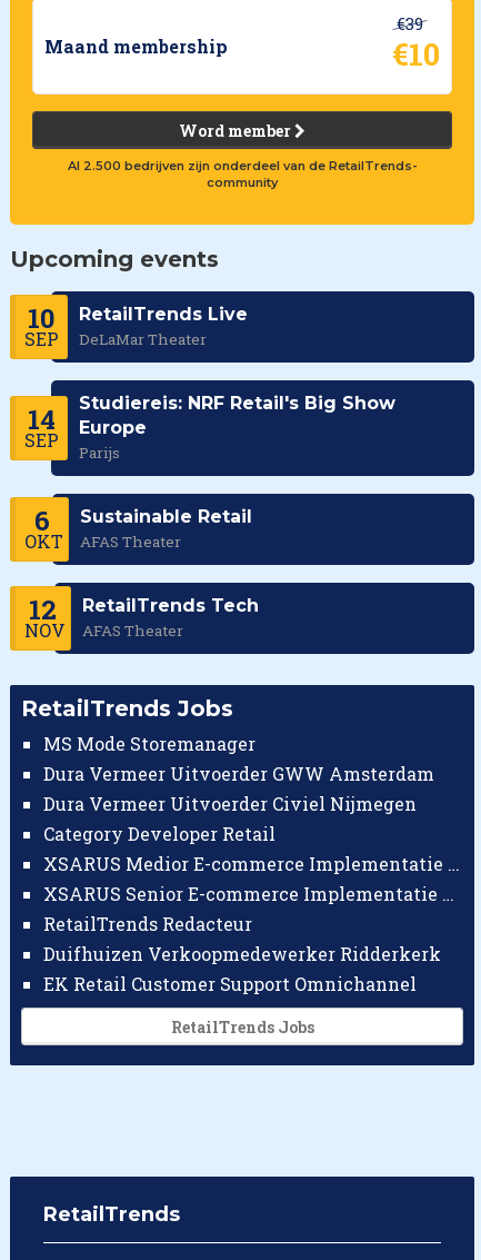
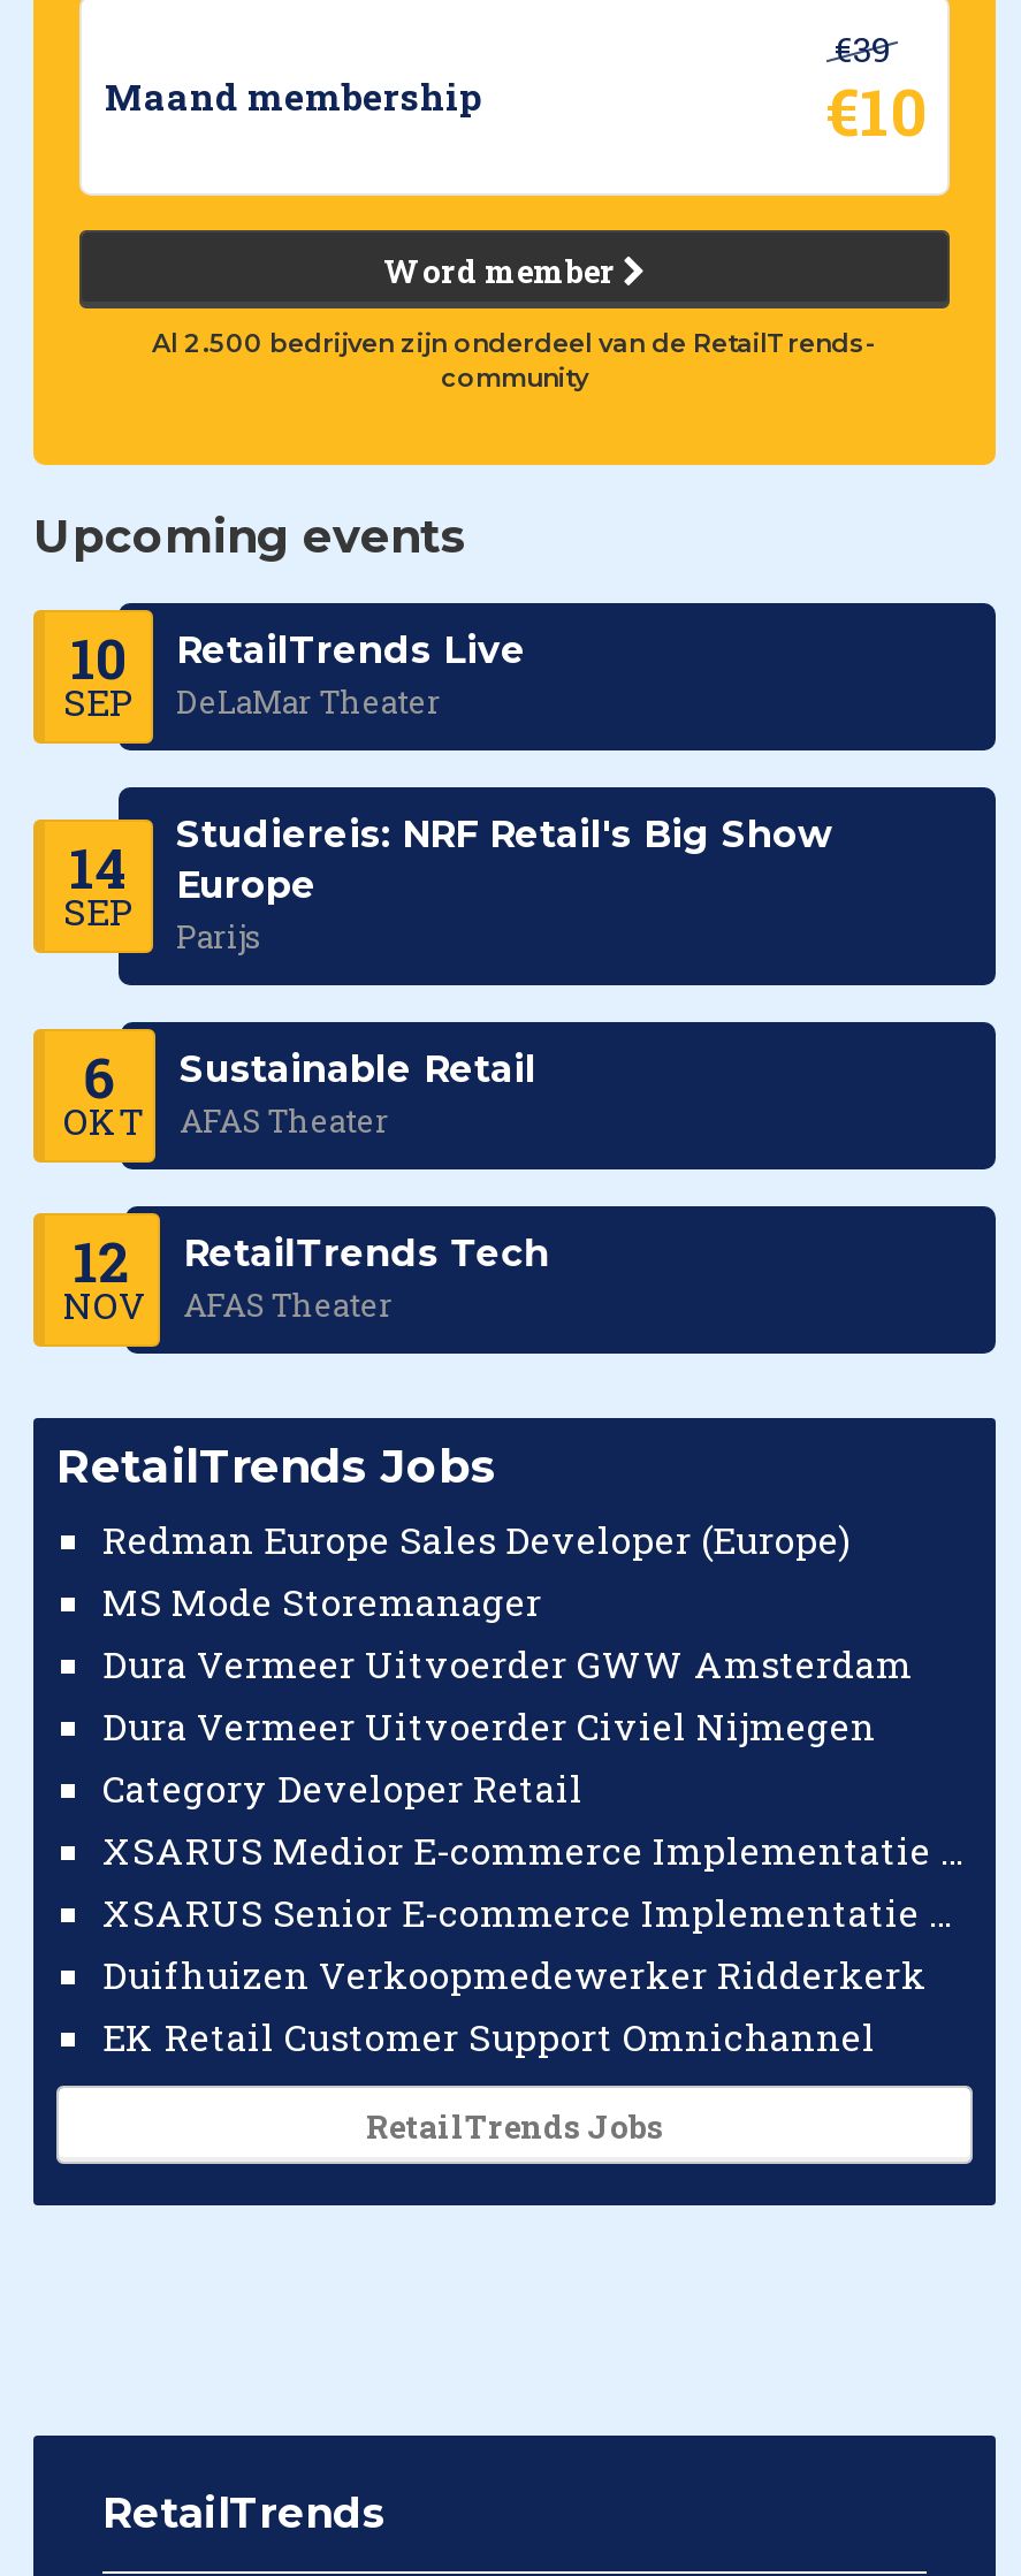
+ Redman Europe Sales Developer (Europe)

moved down: MS Mode Storemanager | Dura Vermeer Uitvoerder GWW Amsterdam | Dura Vermeer Uitvoerder Civiel Nijmegen | Category Developer Retail

- RetailTrends Redacteur
